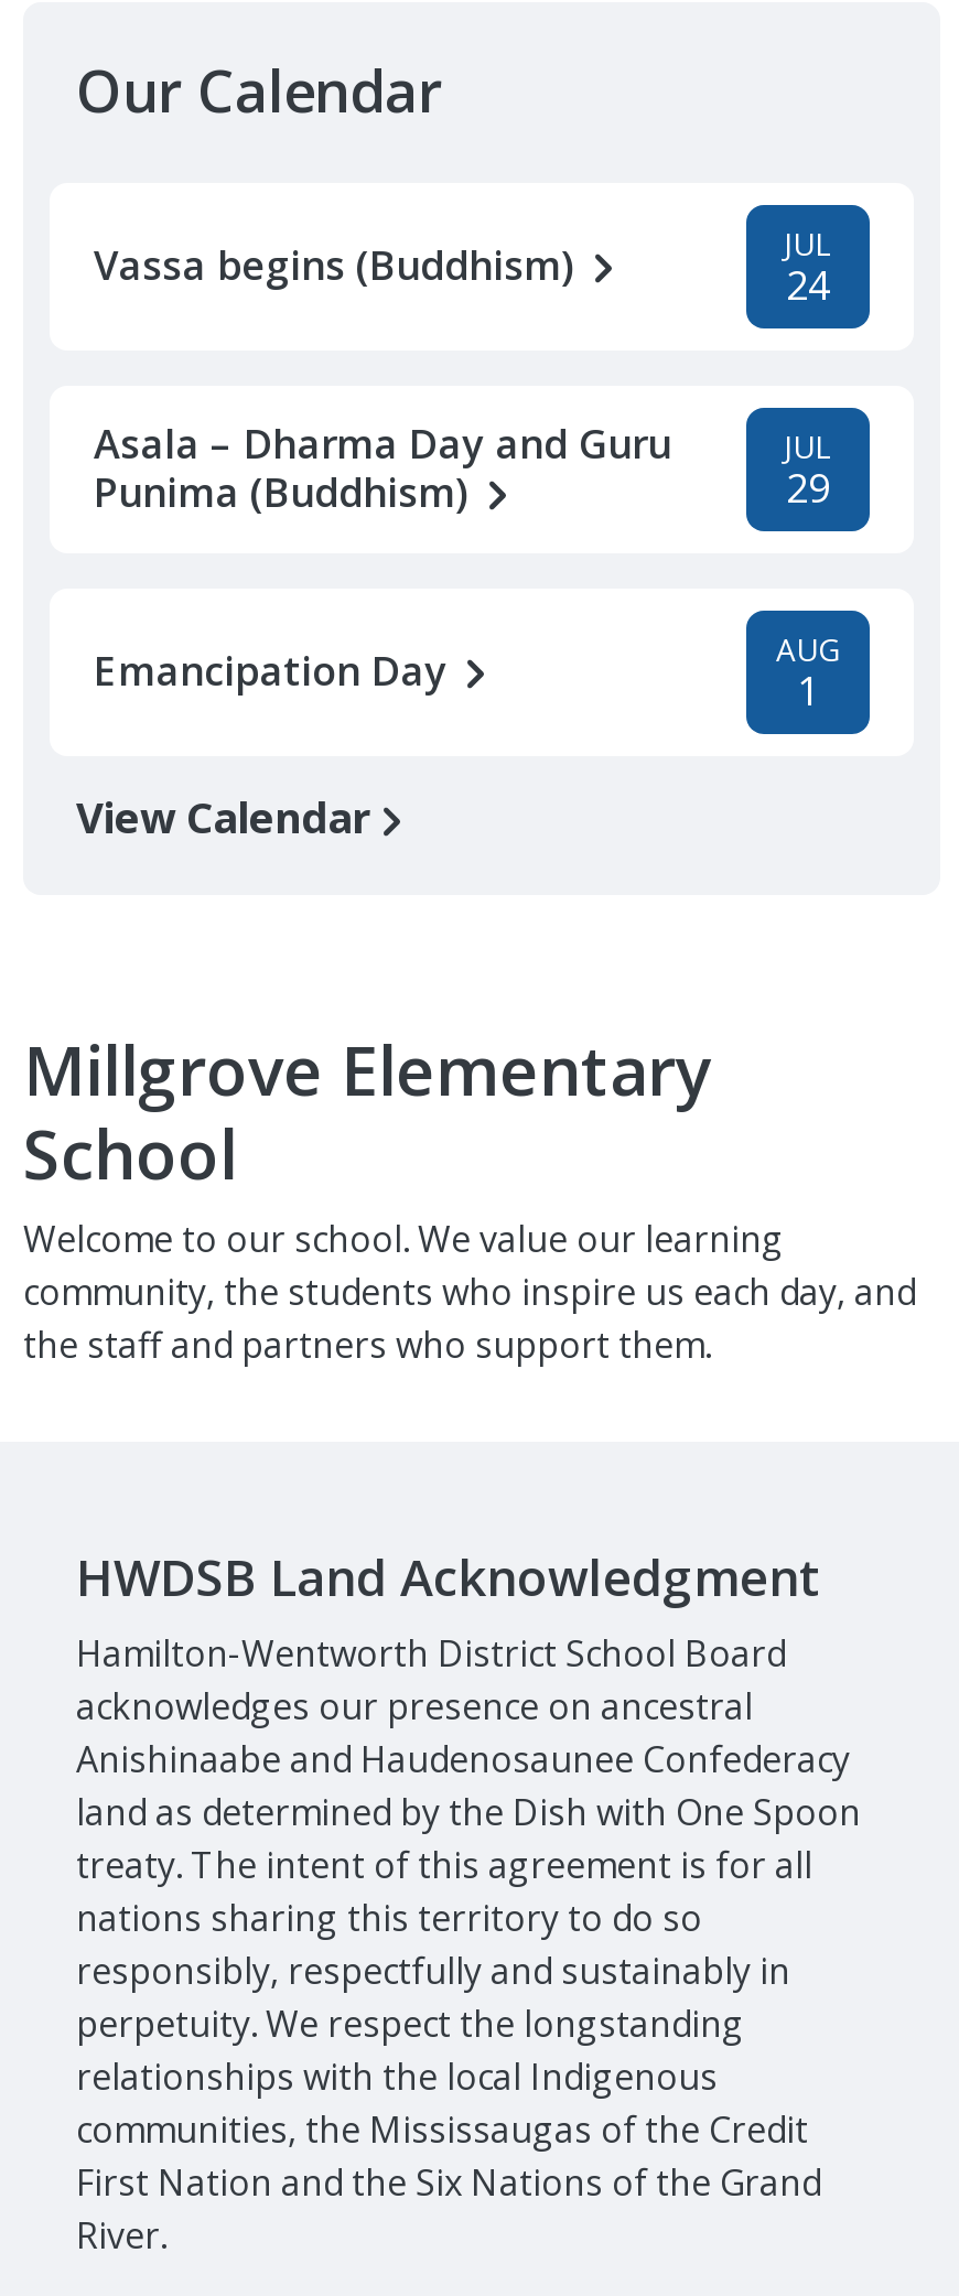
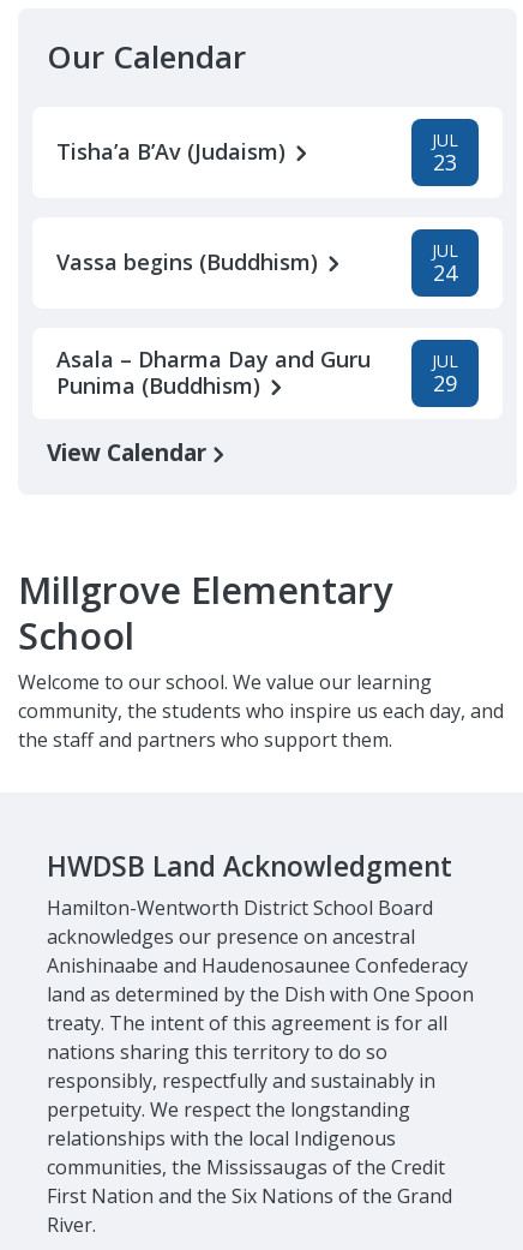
+ Tisha’a B’Av (Judaism)
+ JUL
+ 23

moved down: Vassa begins (Buddhism) | JUL | 24 | Asala – Dharma Day and Guru | Punima (Buddhism) | JUL | 29

- Emancipation Day
- AUG
- 1
